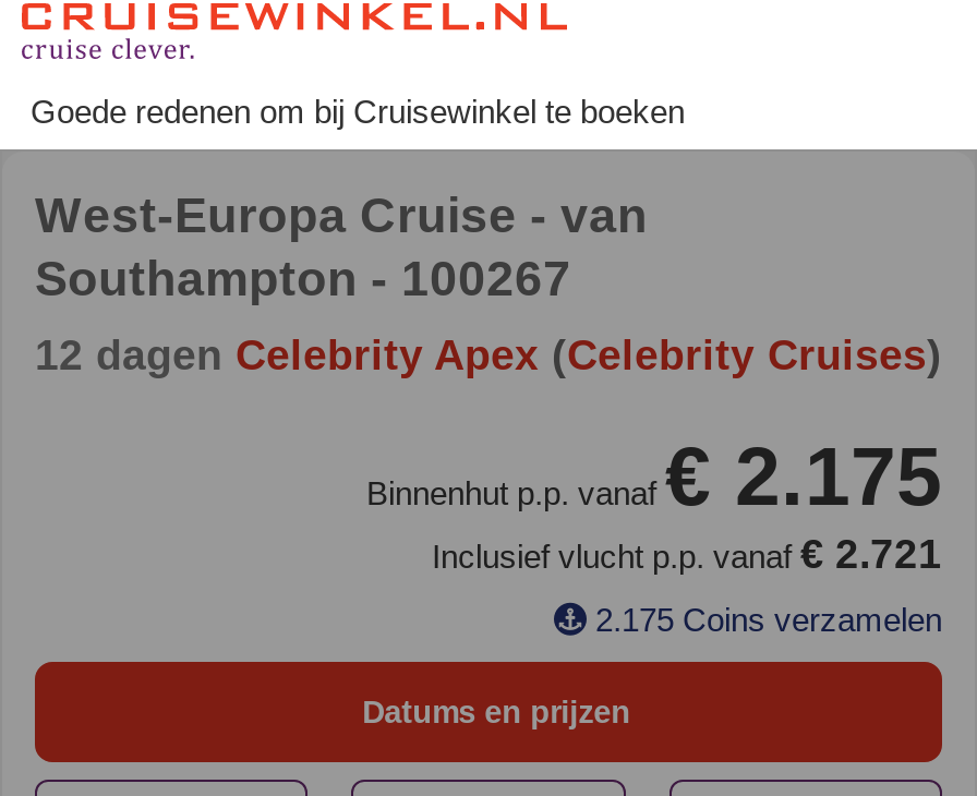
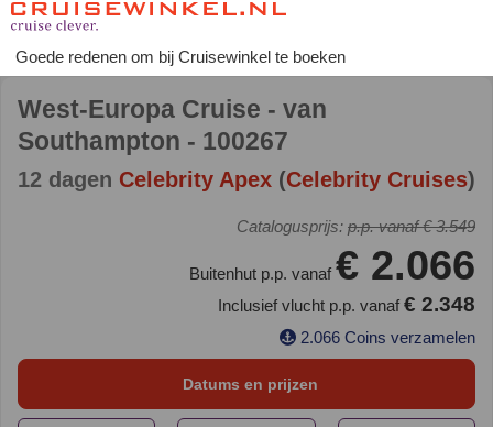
- Binnenhutp.p. vanaf€ 2.175
- Inclusief vlucht p.p. vanaf€ 2.721
+ Catalogusprijs: p.p. vanaf€ 3.549
+ Buitenhutp.p. vanaf€ 2.066
+ Inclusief vlucht p.p. vanaf € 2.348

- 2.175 Coins verzamelen
+ 2.066 Coins verzamelen
